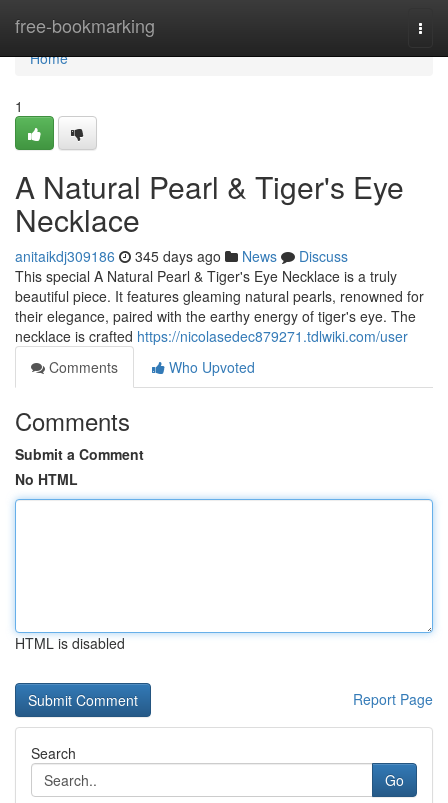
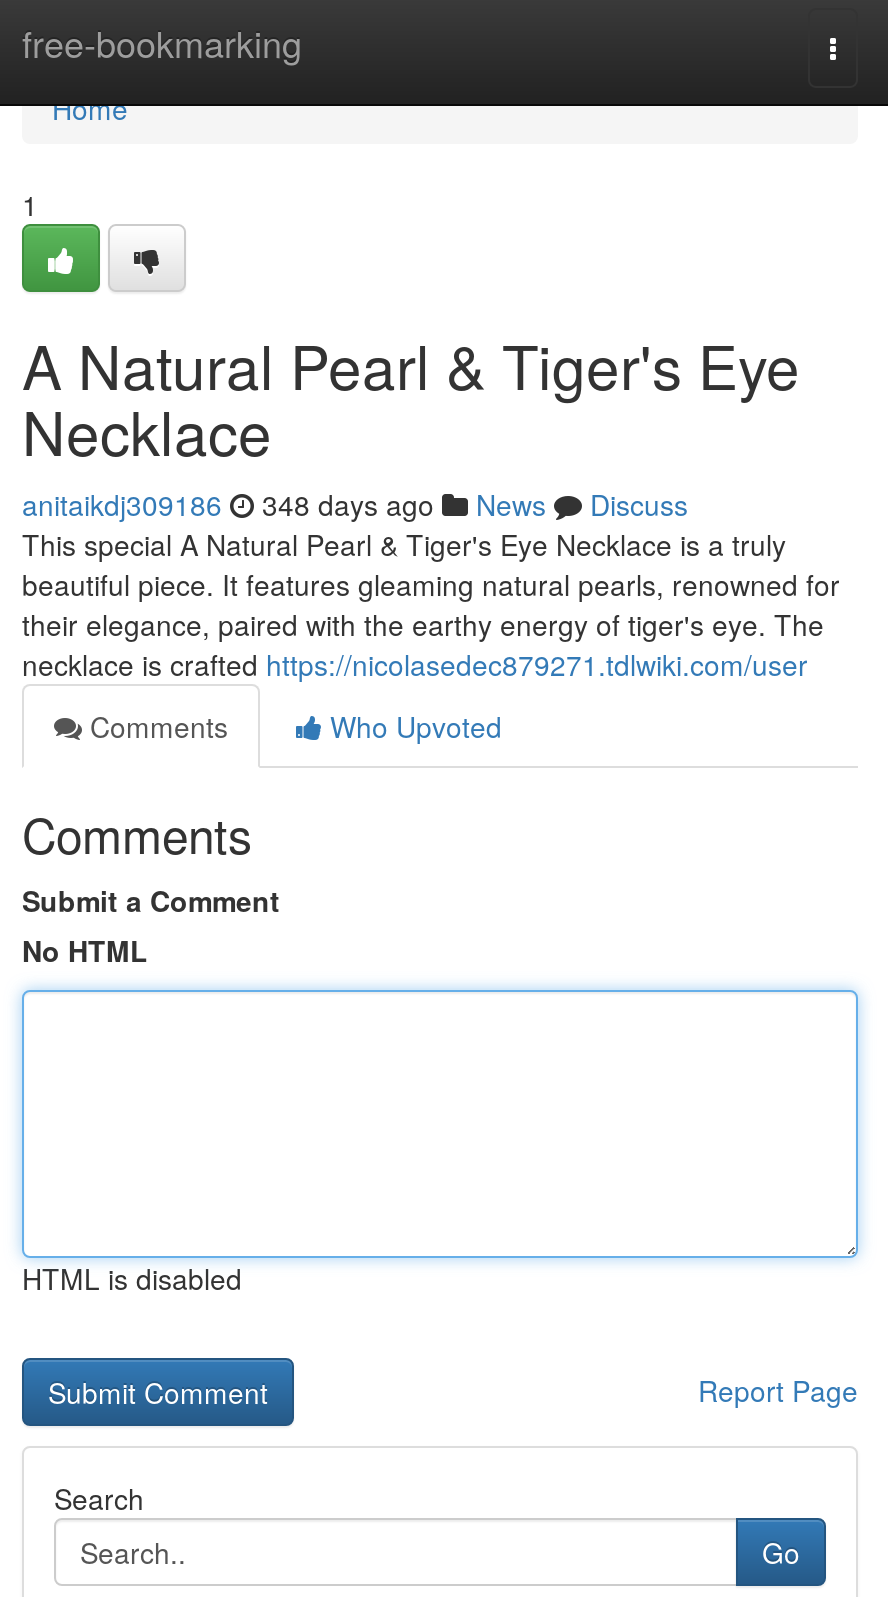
- anitaikdj309186 345 days ago News Discuss
+ anitaikdj309186 348 days ago News Discuss
